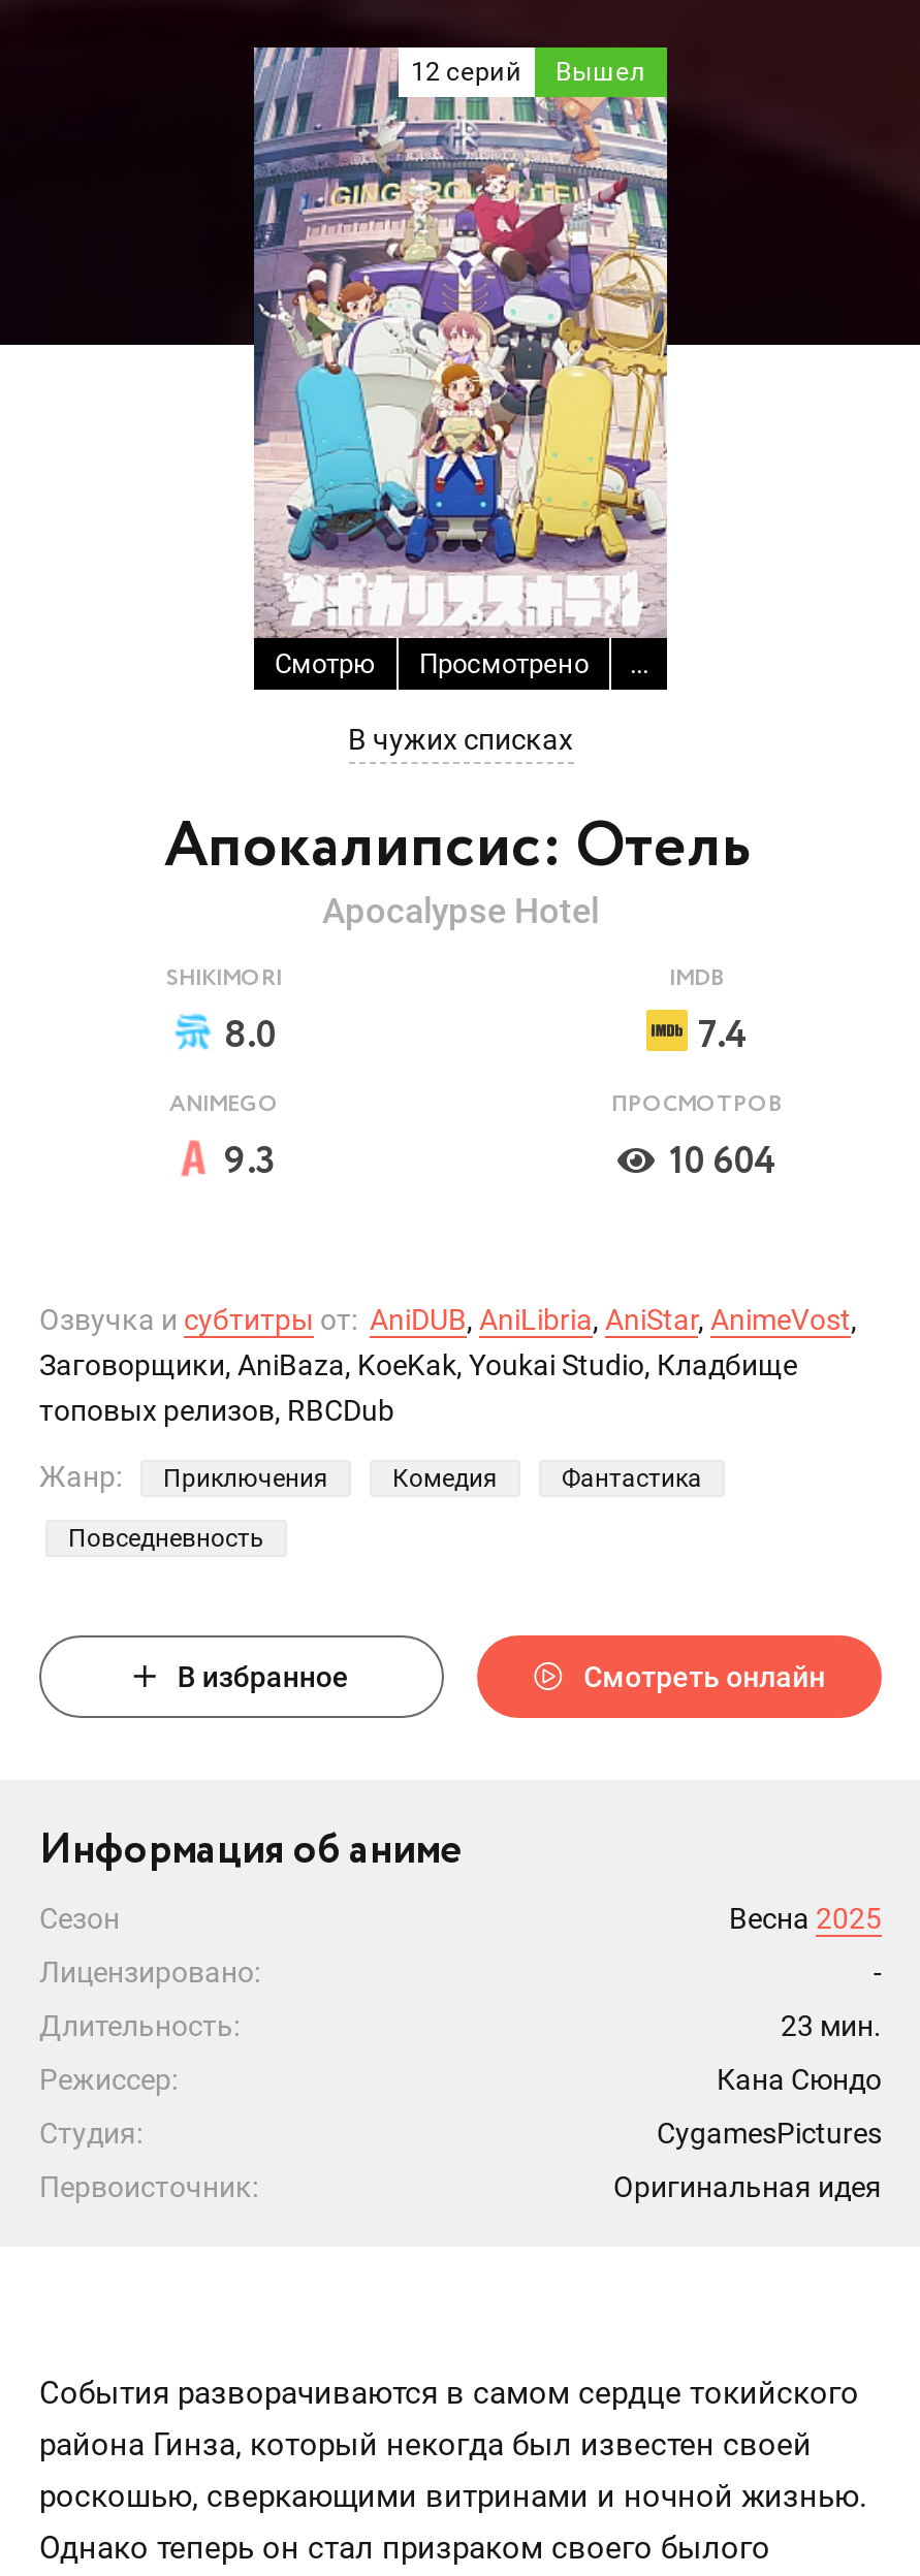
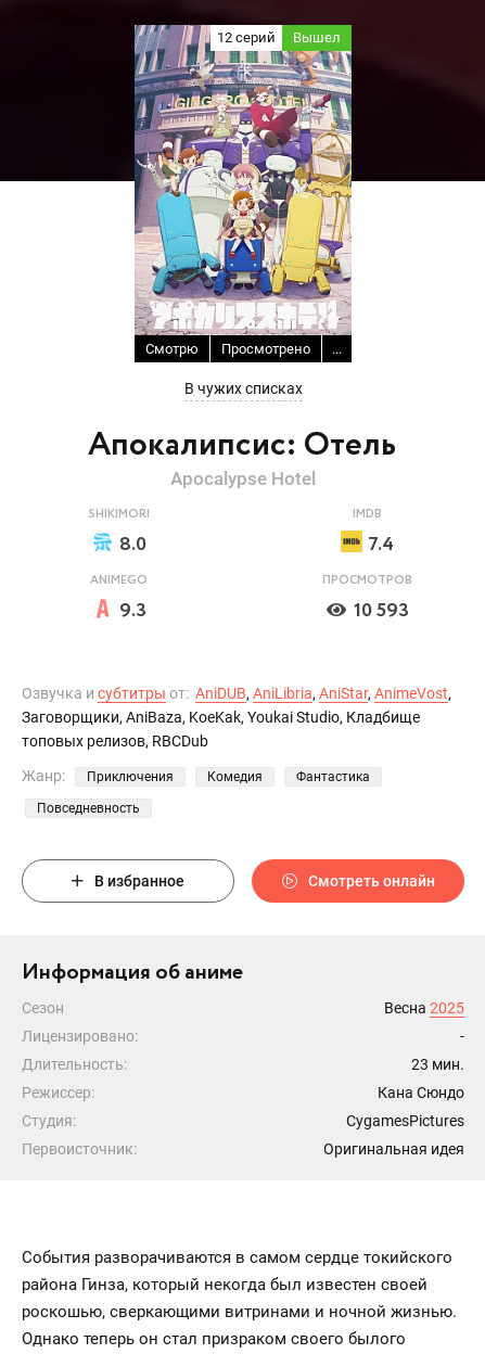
- 10 604
+ 10 593
